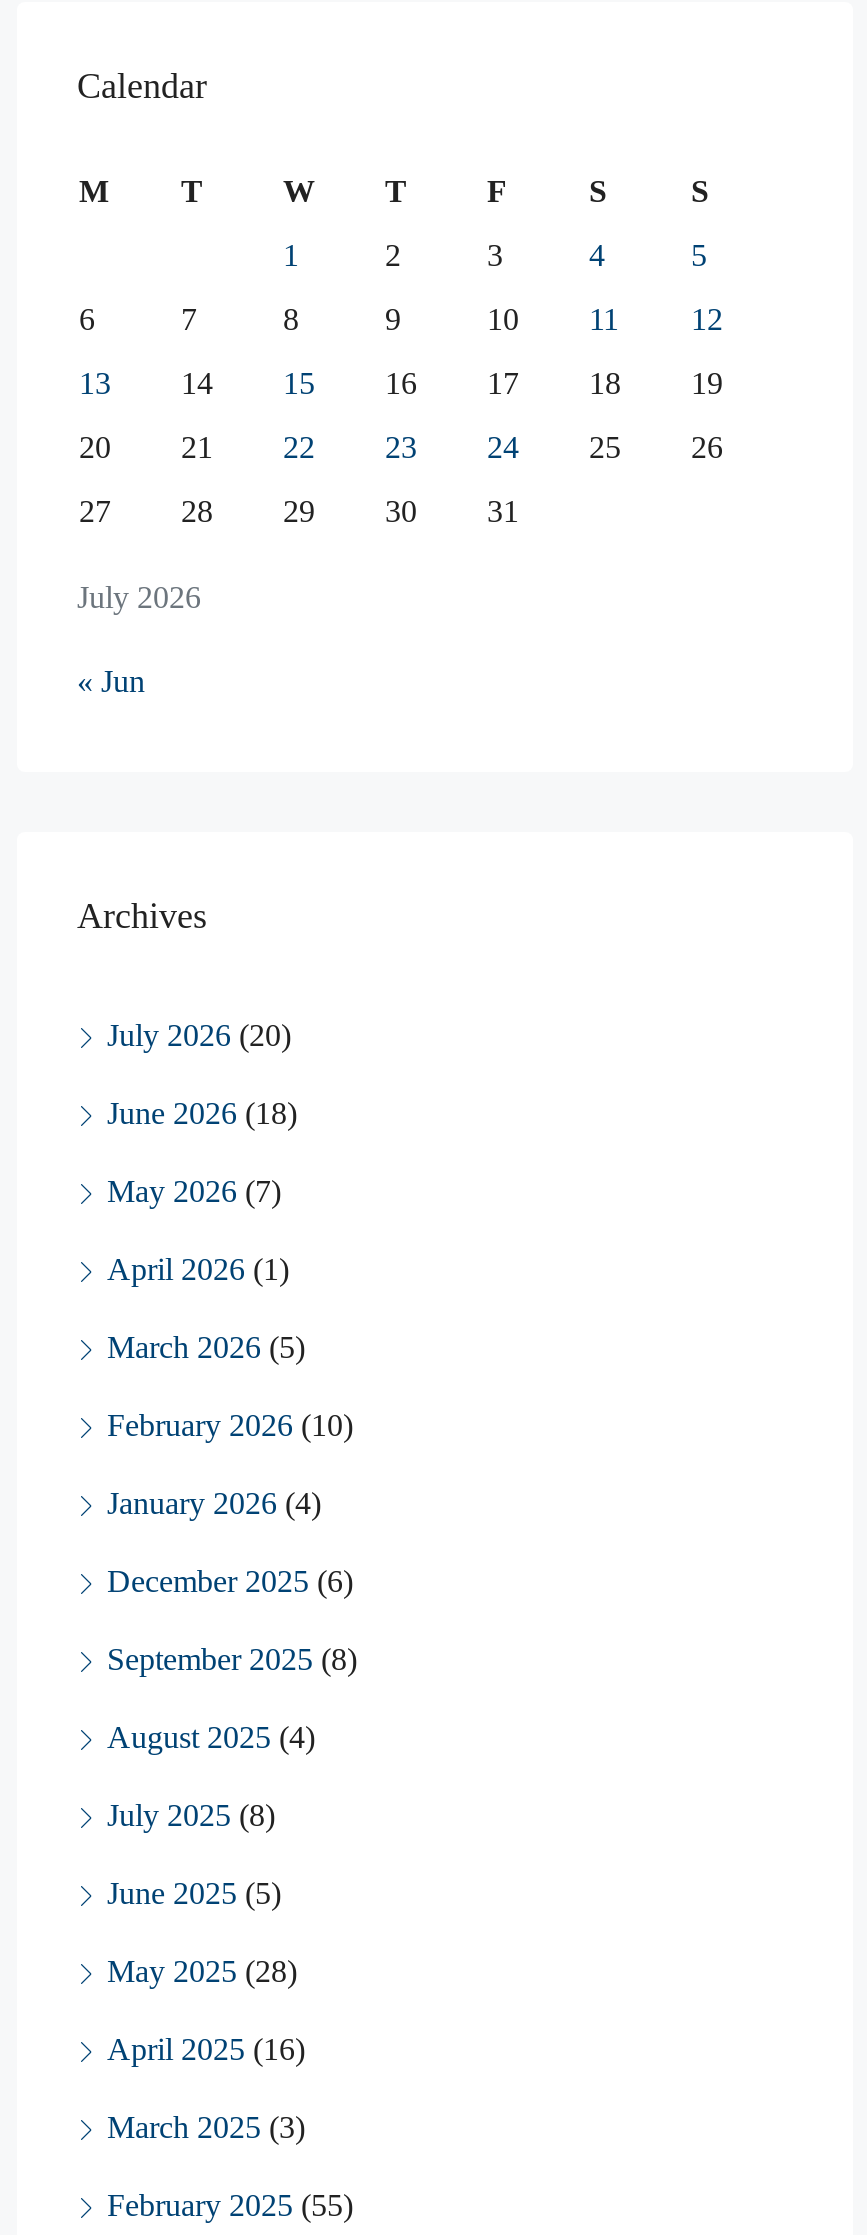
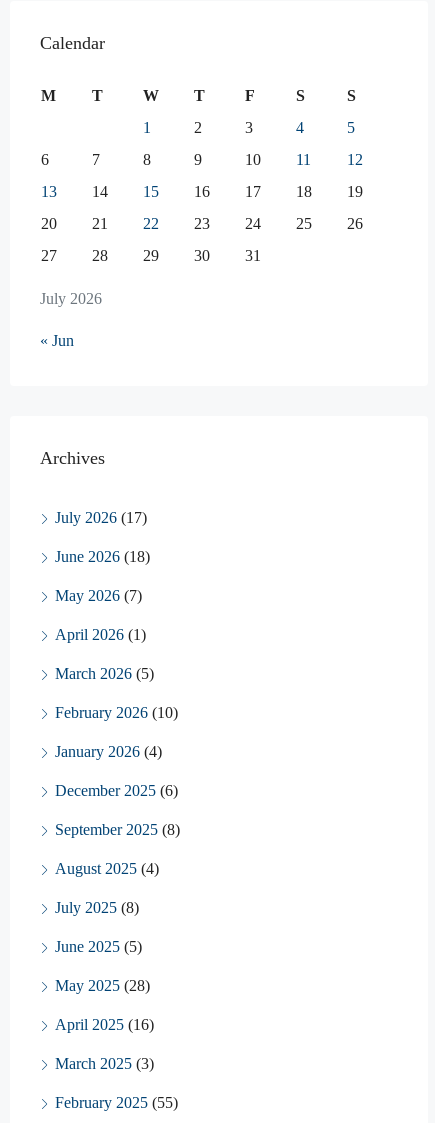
- July 2026 (20)
+ July 2026 (17)
